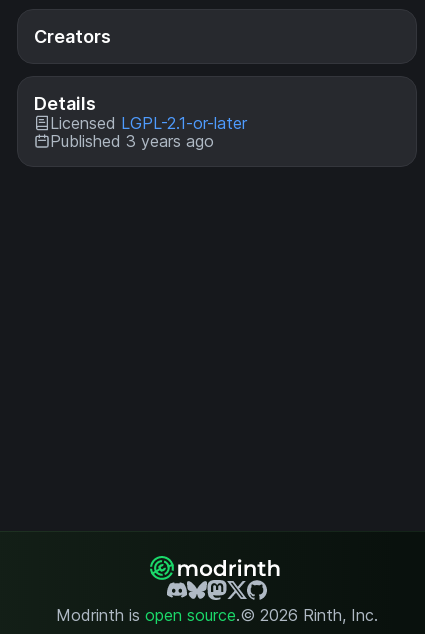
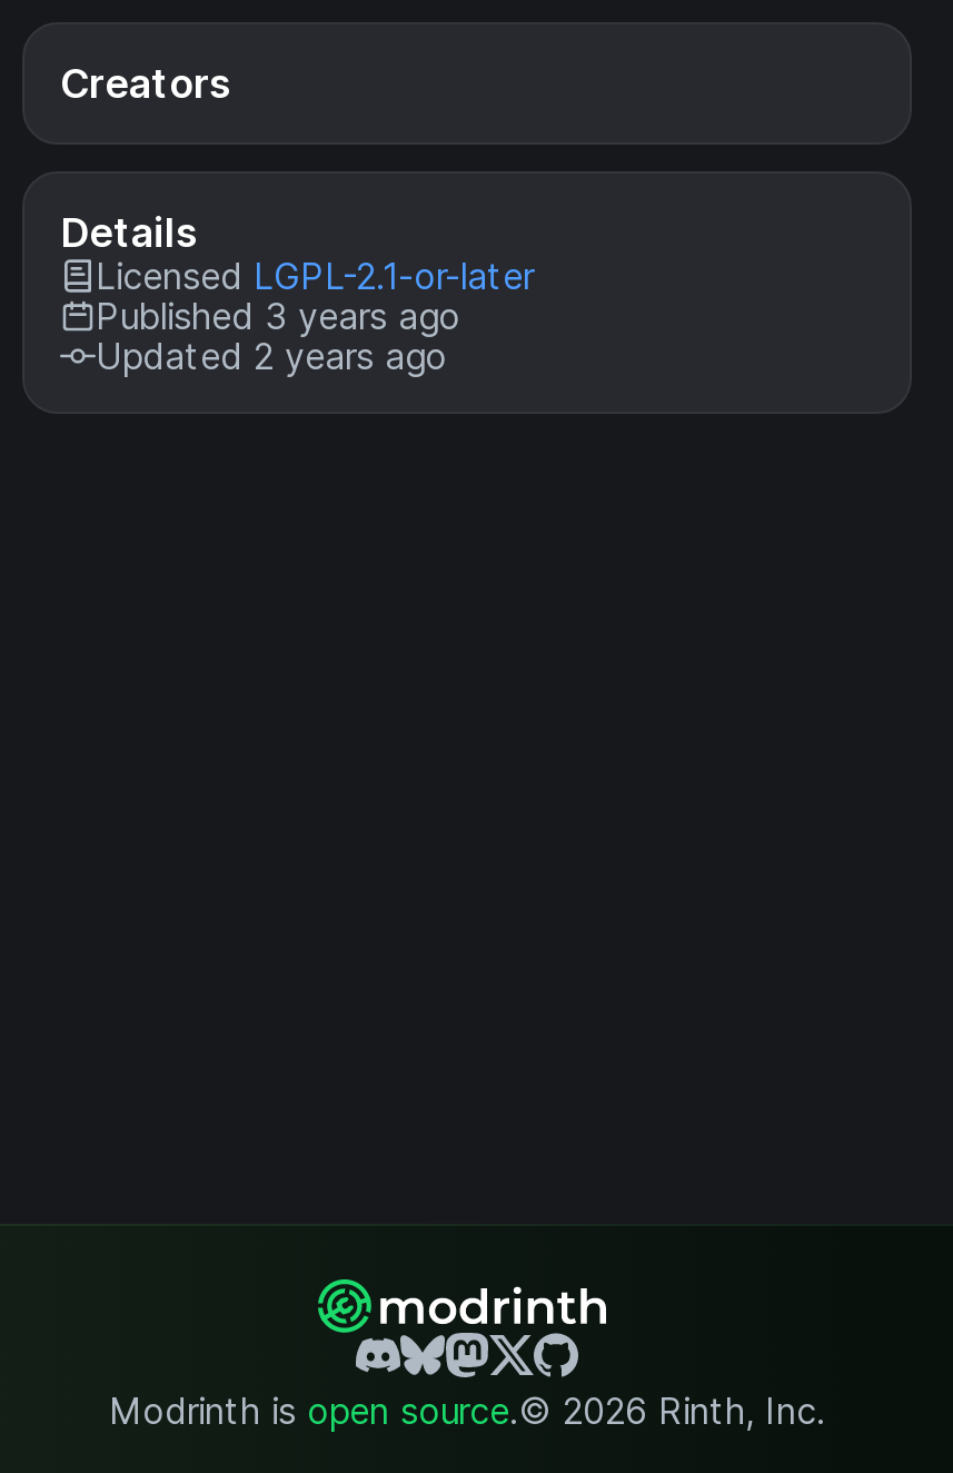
+ Updated 2 years ago
